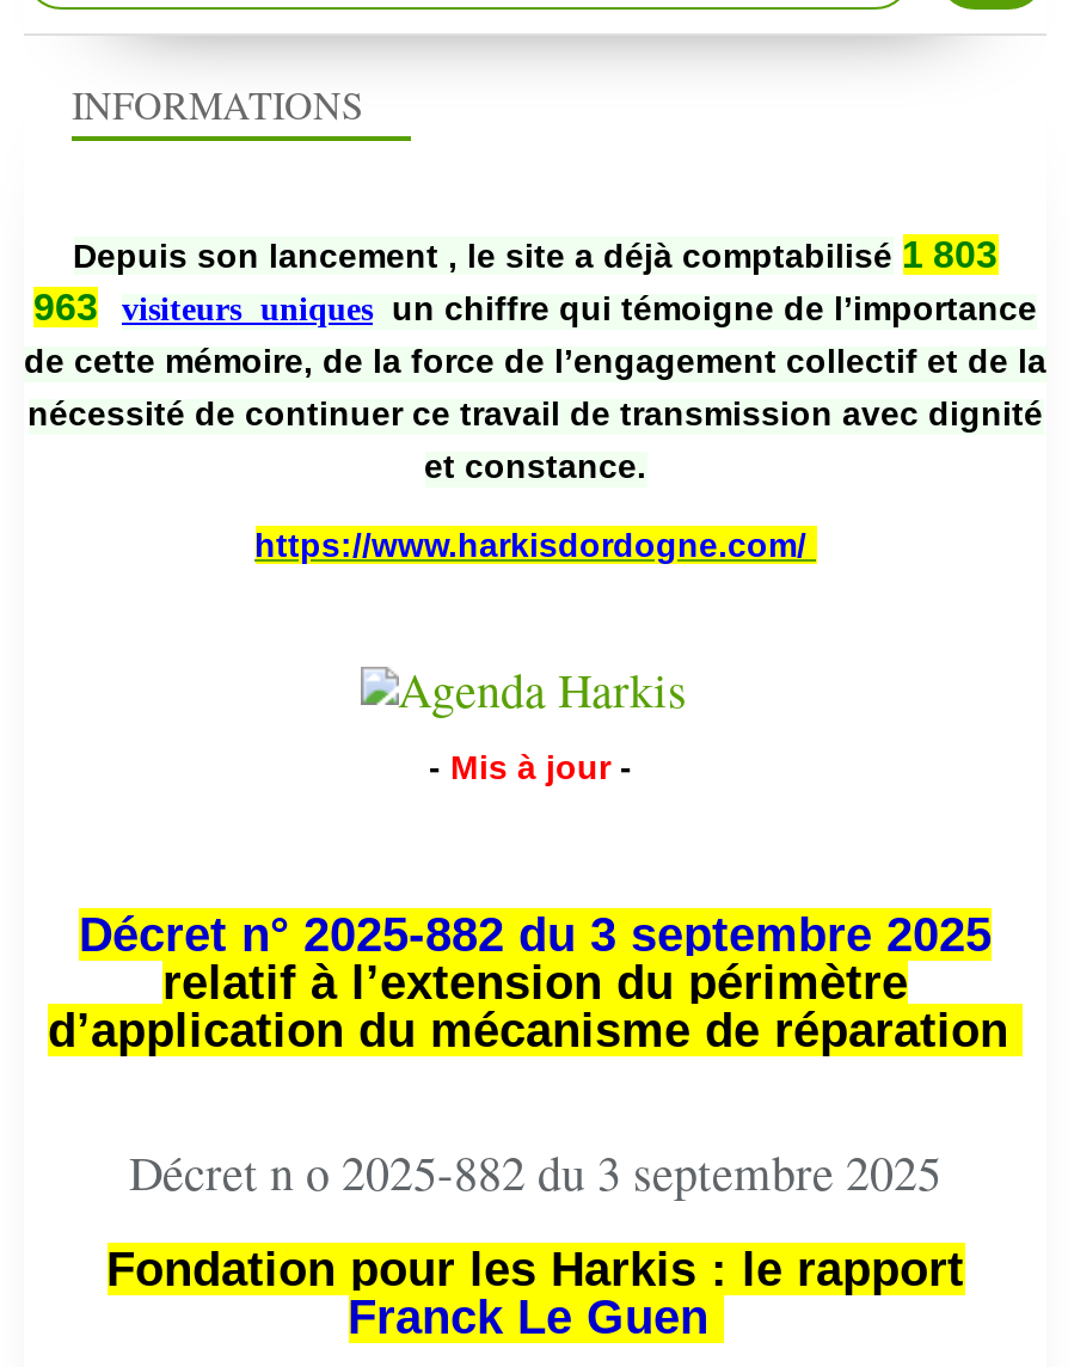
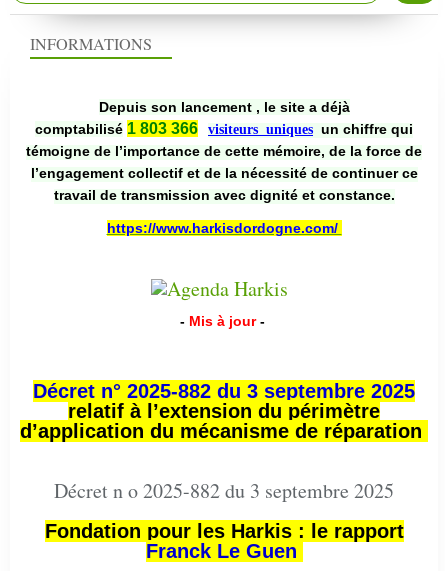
- Depuis son lancement , le site a déjà comptabilisé 1 803
- 963
- visiteurs uniques un chiffre qui témoigne de l’importance
- de cette mémoire, de la force de l’engagement collectif et de la
- nécessité de continuer ce travail de transmission avec dignité
- et constance.
+ Depuis son lancement , le site a déjà
+ comptabilisé 1 803 366
+ visiteurs uniques un chiffre qui
+ témoigne de l’importance de cette mémoire, de la force de
+ l’engagement collectif et de la nécessité de continuer ce
+ travail de transmission avec dignité et constance.
